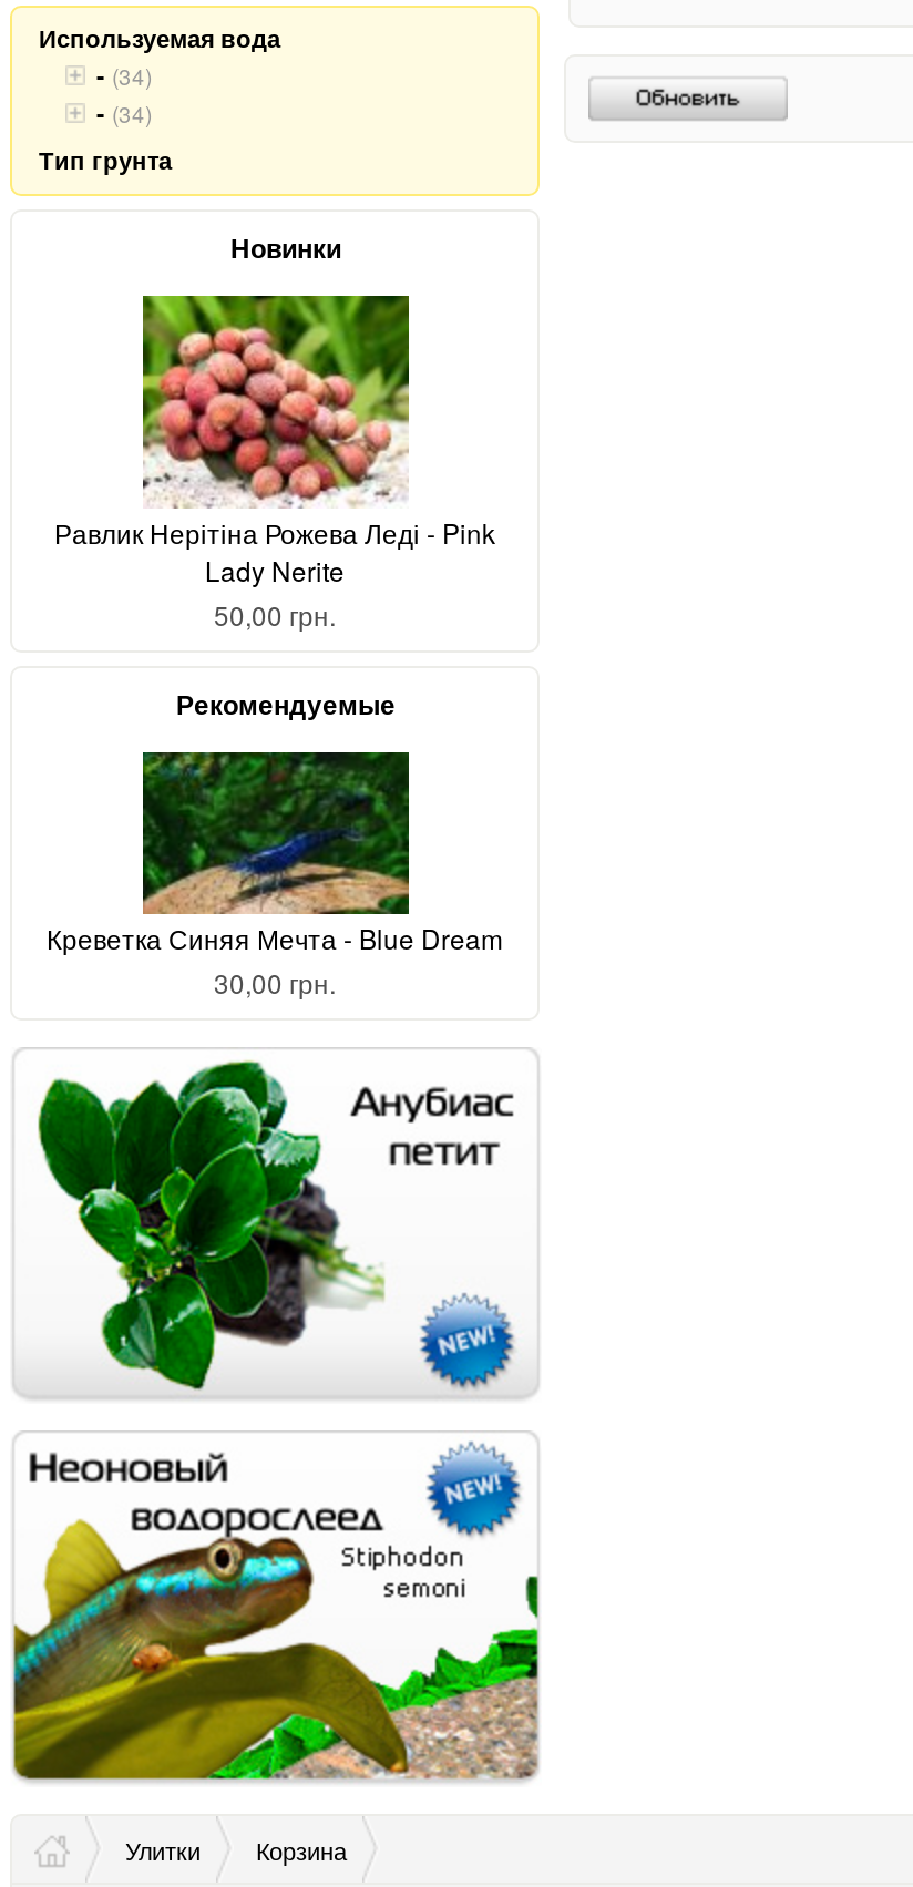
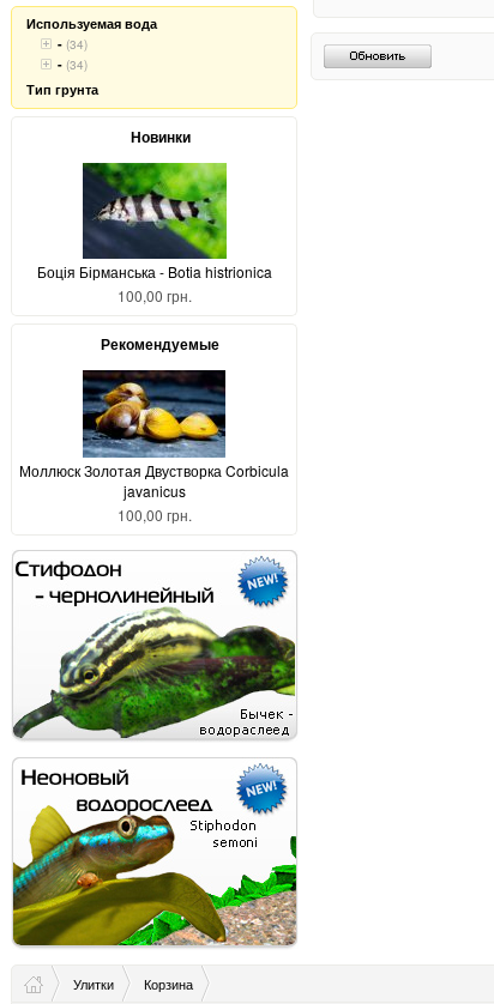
- [image]
- Равлик Нерітіна Рожева Леді - Pink
- Lady Nerite
- 50,00 грн.
+ [image]
+ Боція Бірманська - Botia histrionica
+ 100,00 грн.

moved up: Рекомендуемые

- [image]
- Креветка Синяя Мечта - Blue Dream
- 30,00 грн.
+ [image]
+ Моллюск Золотая Двустворка Corbicula
+ javanicus
+ 100,00 грн.

- [image]
+ [image]
